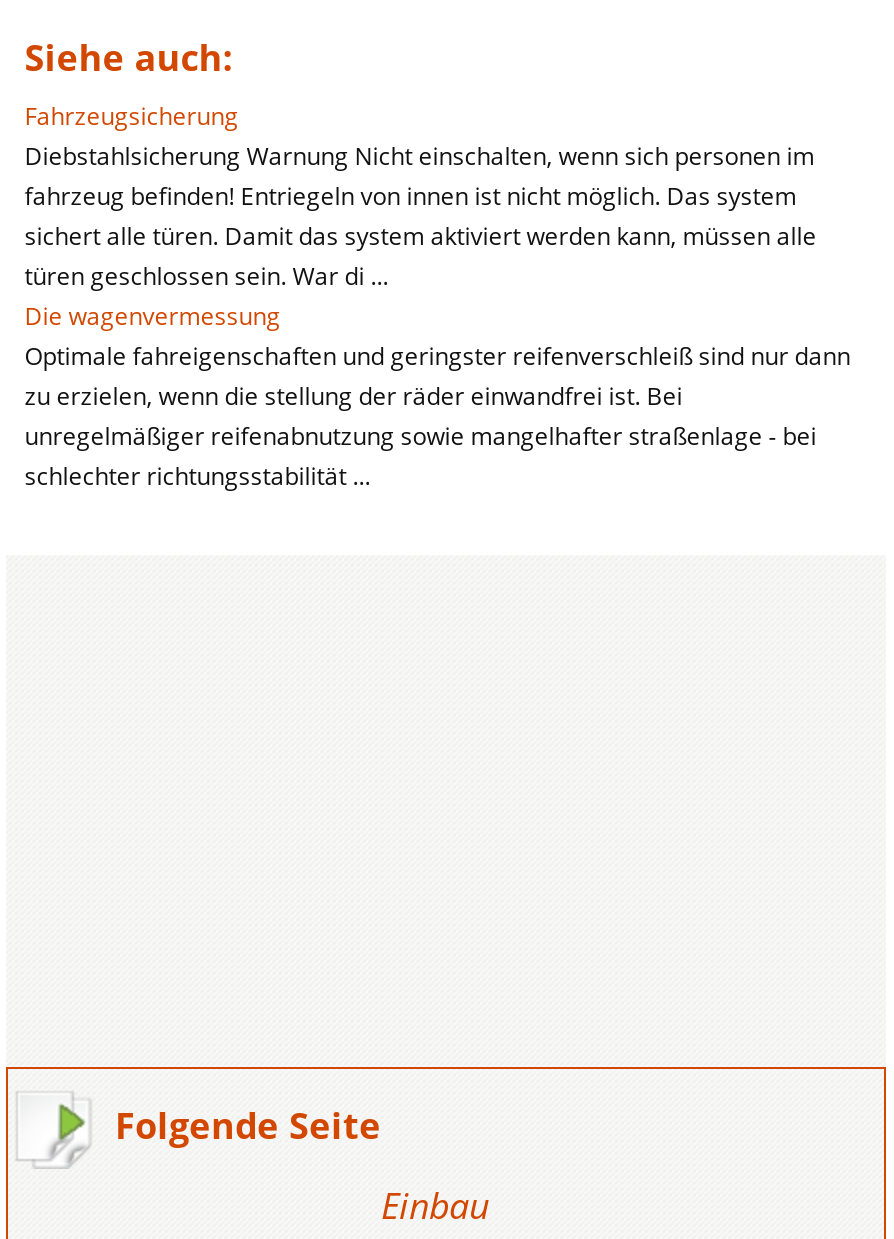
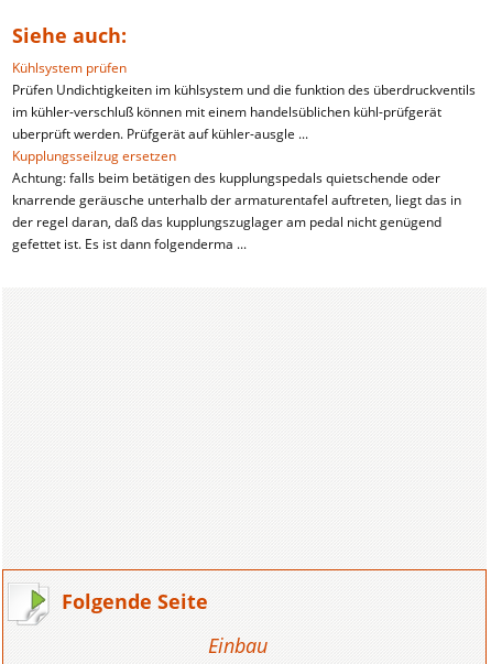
- Fahrzeugsicherung
- Diebstahlsicherung Warnung Nicht einschalten, wenn sich personen im
- fahrzeug befinden! Entriegeln von innen ist nicht möglich. Das system
- sichert alle türen. Damit das system aktiviert werden kann, müssen alle
- türen geschlossen sein. War di ...
- Die wagenvermessung
- Optimale fahreigenschaften und geringster reifenverschleiß sind nur dann
- zu erzielen, wenn die stellung der räder einwandfrei ist. Bei
- unregelmäßiger reifenabnutzung sowie mangelhafter straßenlage - bei
- schlechter richtungsstabilität ...
+ Kühlsystem prüfen
+ Prüfen Undichtigkeiten im kühlsystem und die funktion des überdruckventils
+ im kühler-verschluß können mit einem handelsüblichen kühl-prüfgerät
+ uberprüft werden. Prüfgerät auf kühler-ausgle ...
+ Kupplungsseilzug ersetzen
+ Achtung: falls beim betätigen des kupplungspedals quietschende oder
+ knarrende geräusche unterhalb der armaturentafel auftreten, liegt das in
+ der regel daran, daß das kupplungszuglager am pedal nicht genügend
+ gefettet ist. Es ist dann folgenderma ...
